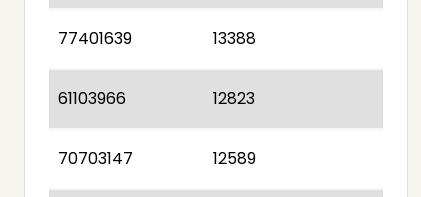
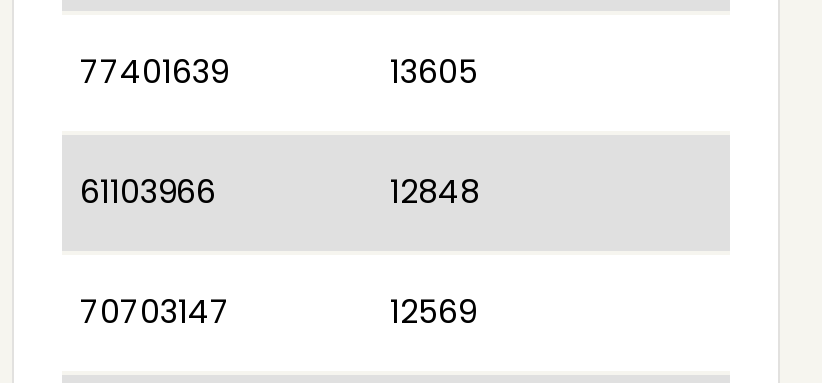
- 13388
+ 13605

- 12823
+ 12848

- 12589
+ 12569
